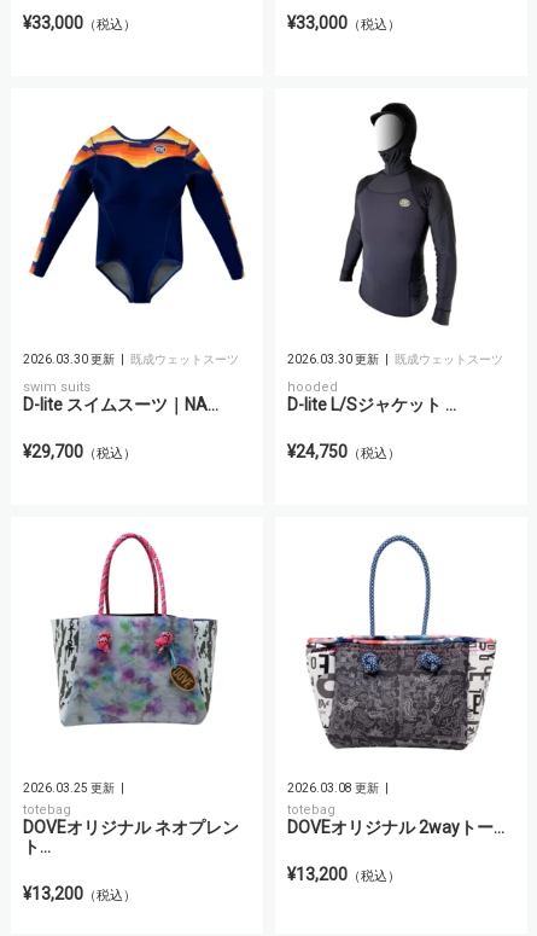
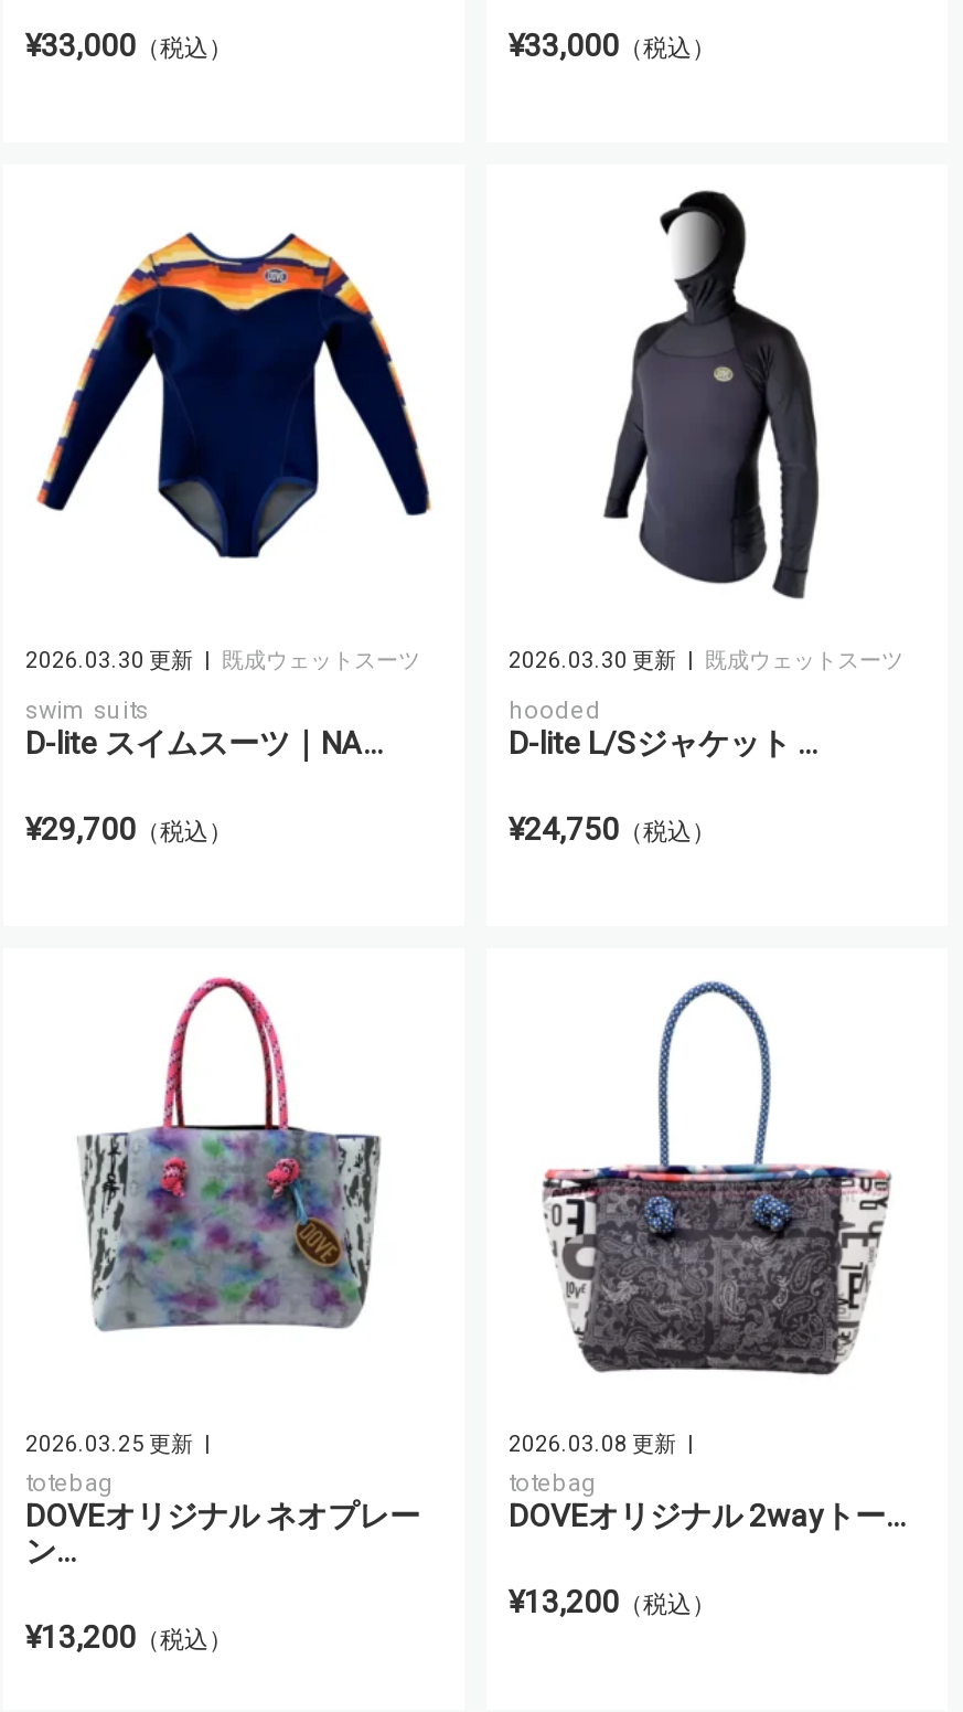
- DOVEオリジナル ネオプレン
- ト...
+ DOVEオリジナル ネオプレー
+ ン...
